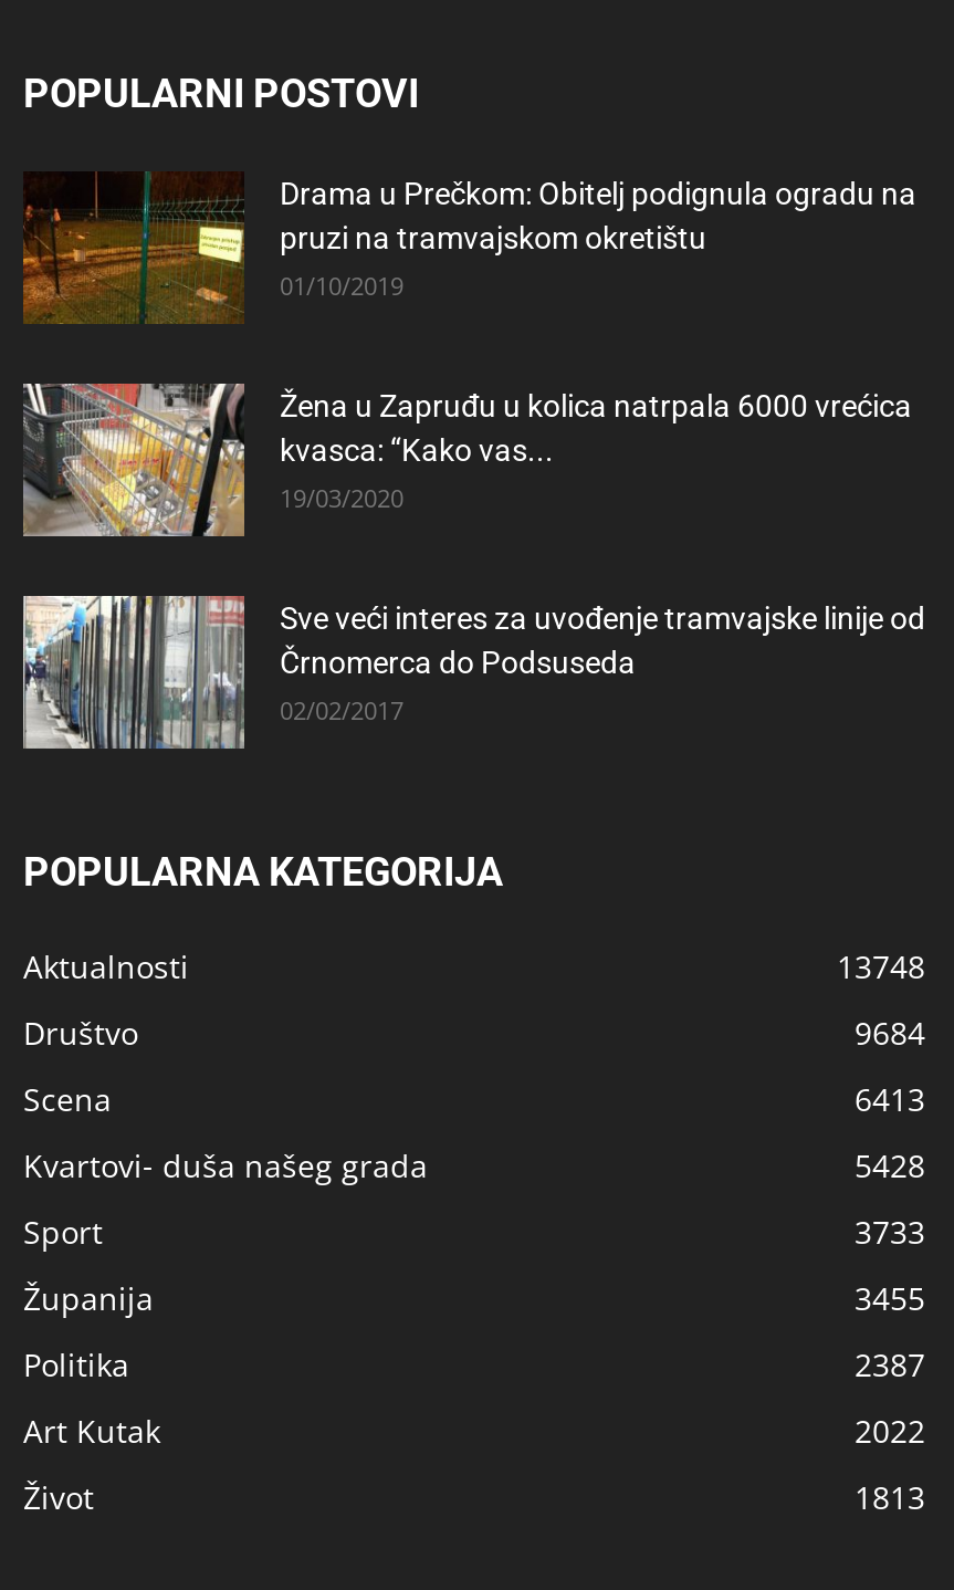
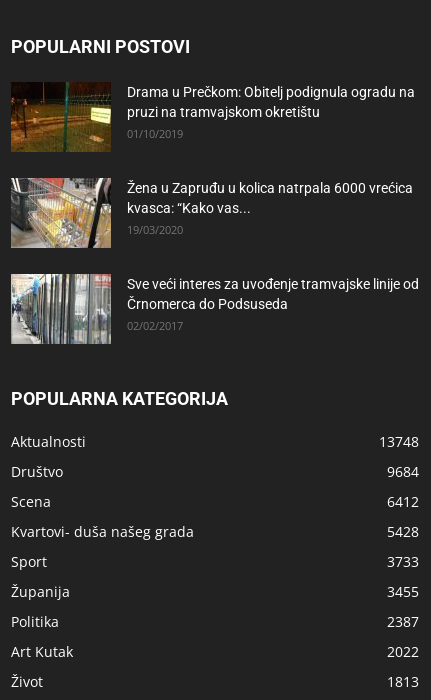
- 6413
+ 6412
